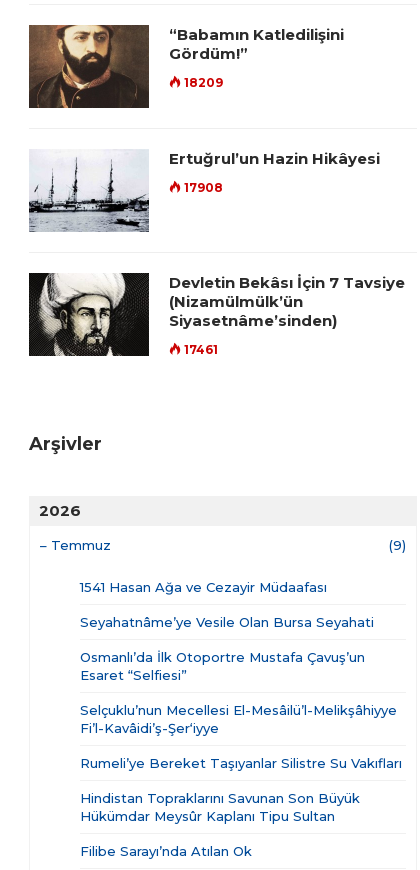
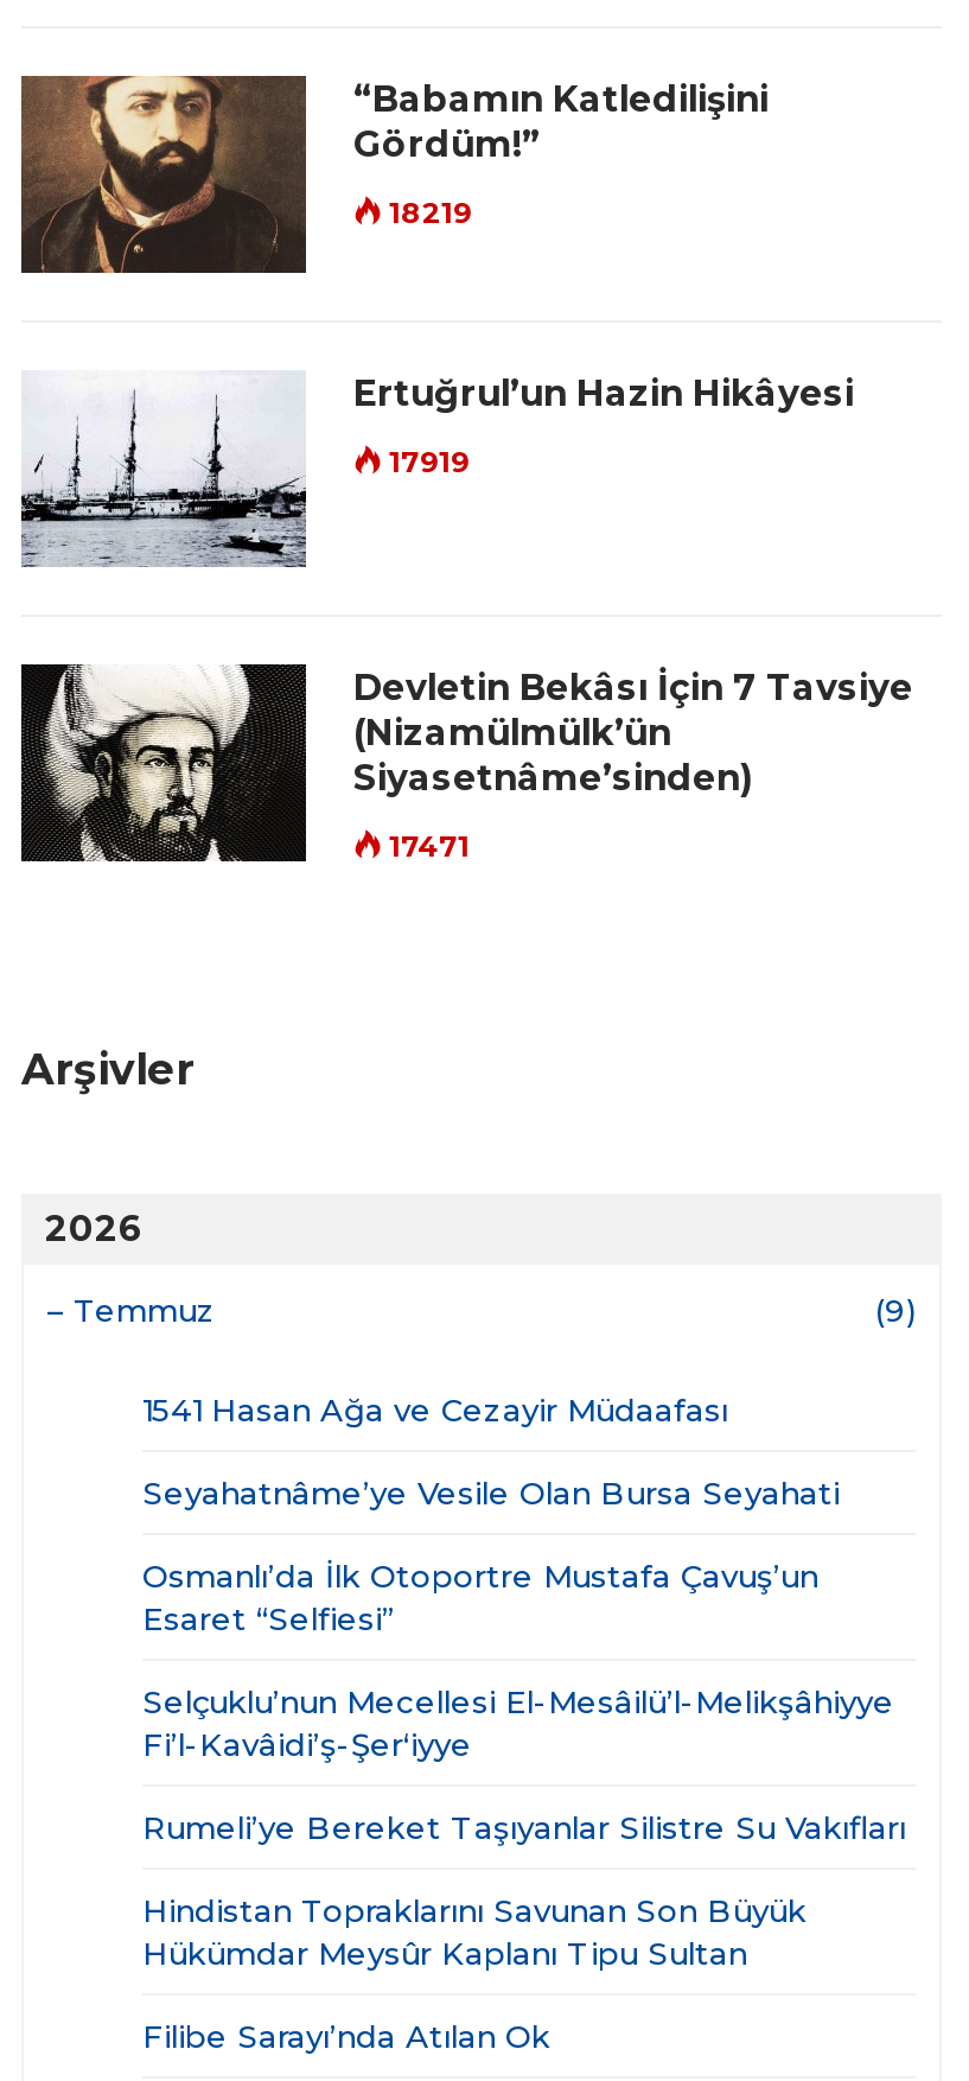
- 18209
+ 18219

- 17908
+ 17919

- 17461
+ 17471
